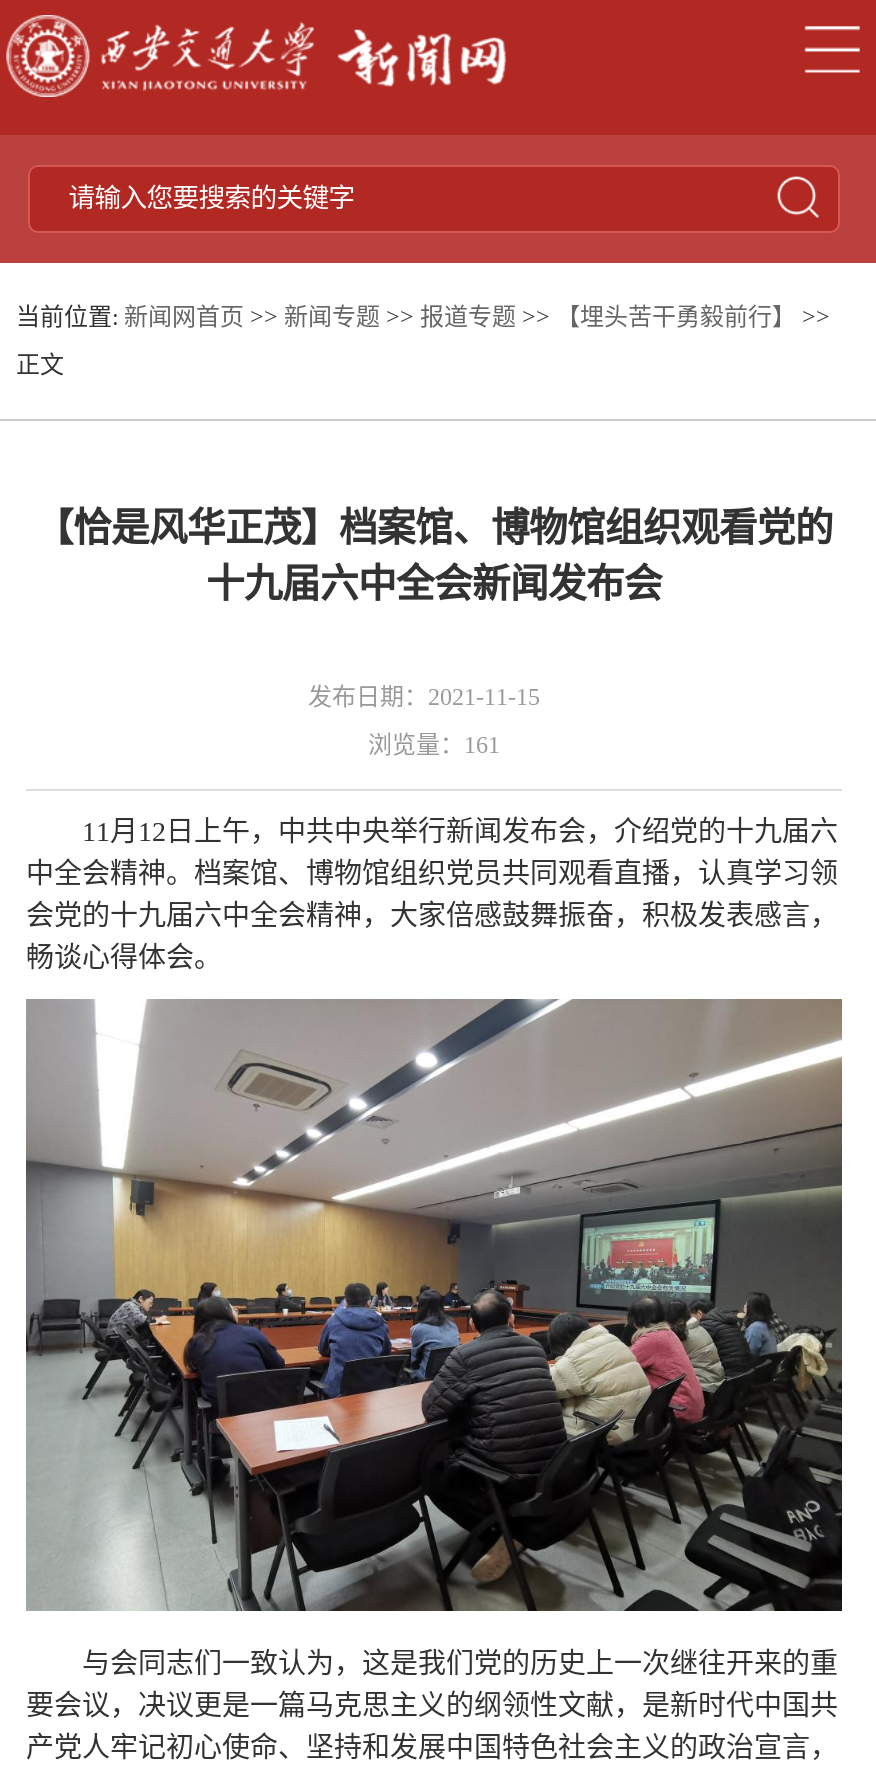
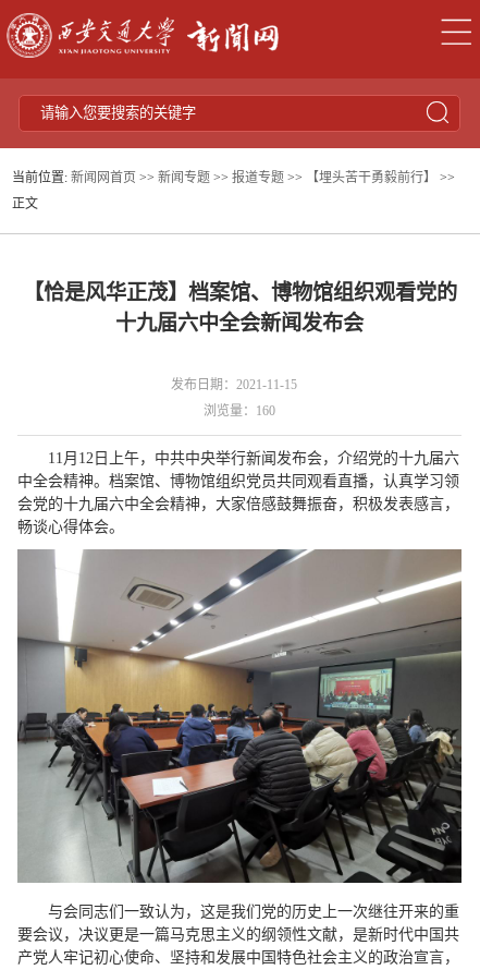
- 浏览量：161
+ 浏览量：160
